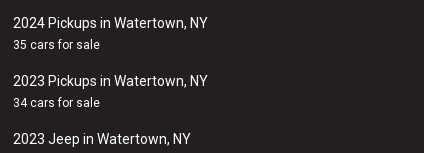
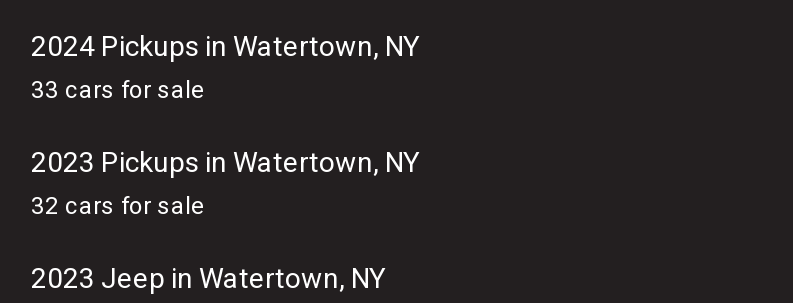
- 35 cars for sale
+ 33 cars for sale

- 34 cars for sale
+ 32 cars for sale
